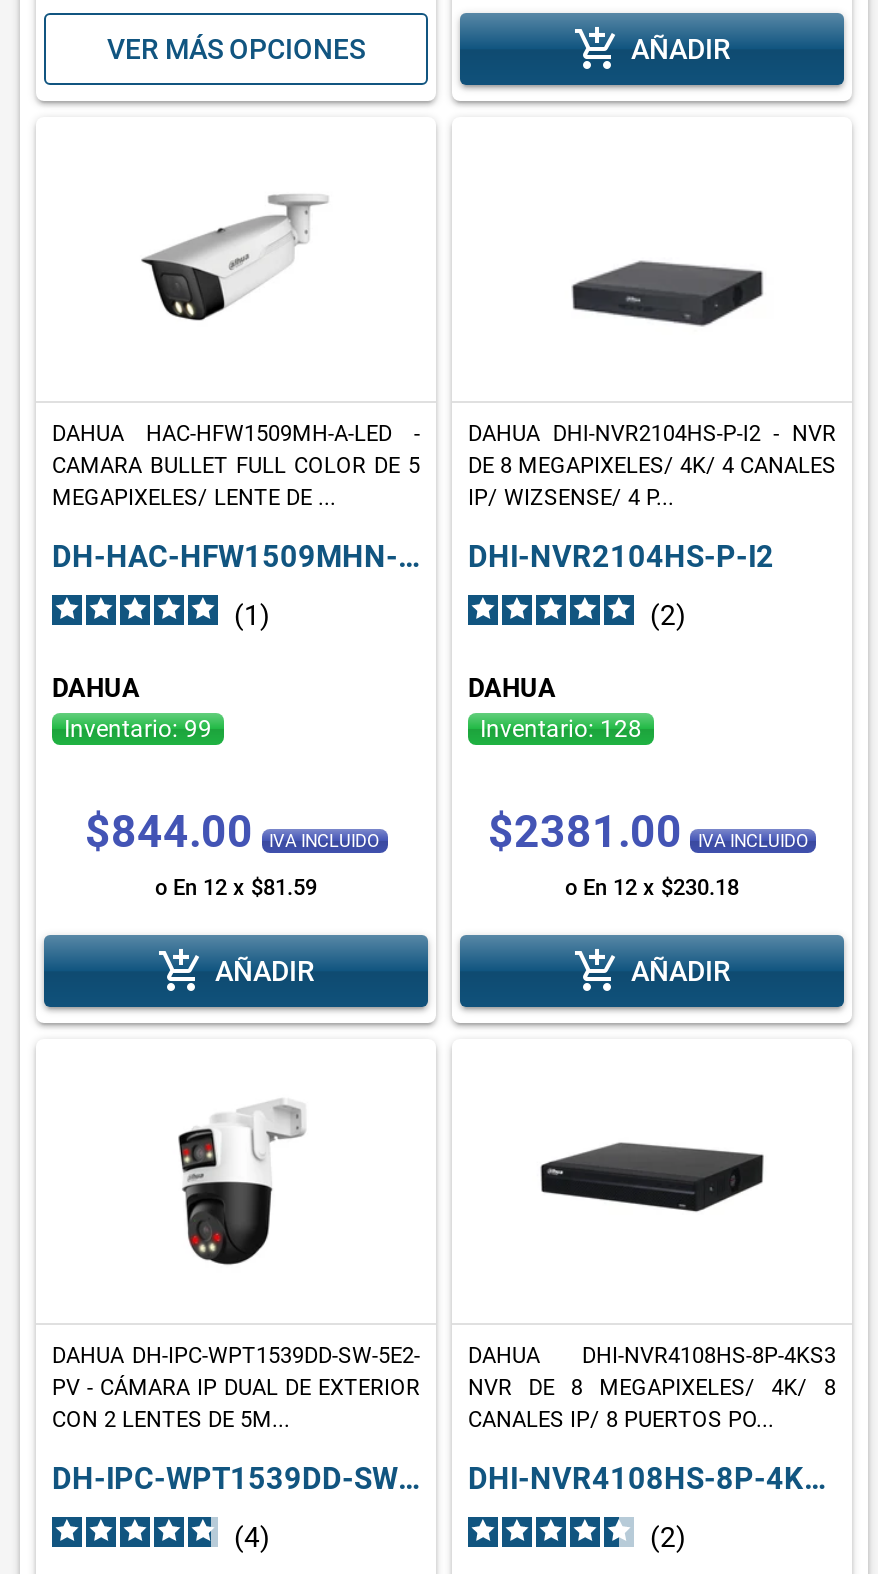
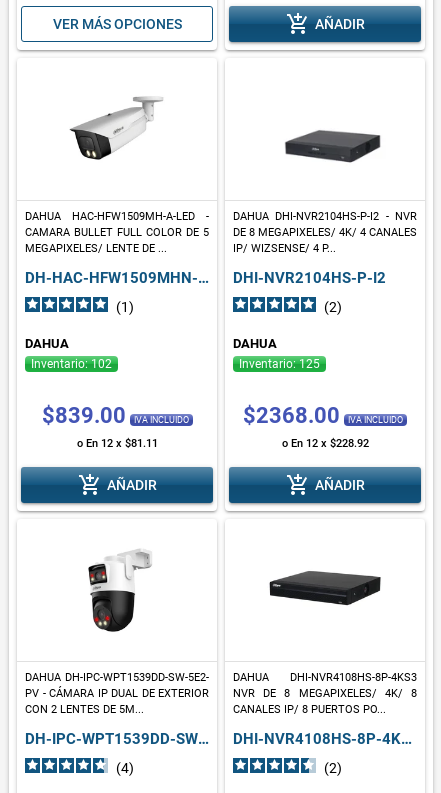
- Inventario: 99
+ Inventario: 102

- Inventario: 128
+ Inventario: 125

- $844.00 IVA INCLUIDO
+ $839.00 IVA INCLUIDO

- $2381.00 IVA INCLUIDO
+ $2368.00 IVA INCLUIDO

- o En 12 x $81.59
+ o En 12 x $81.11

- o En 12 x $230.18
+ o En 12 x $228.92
